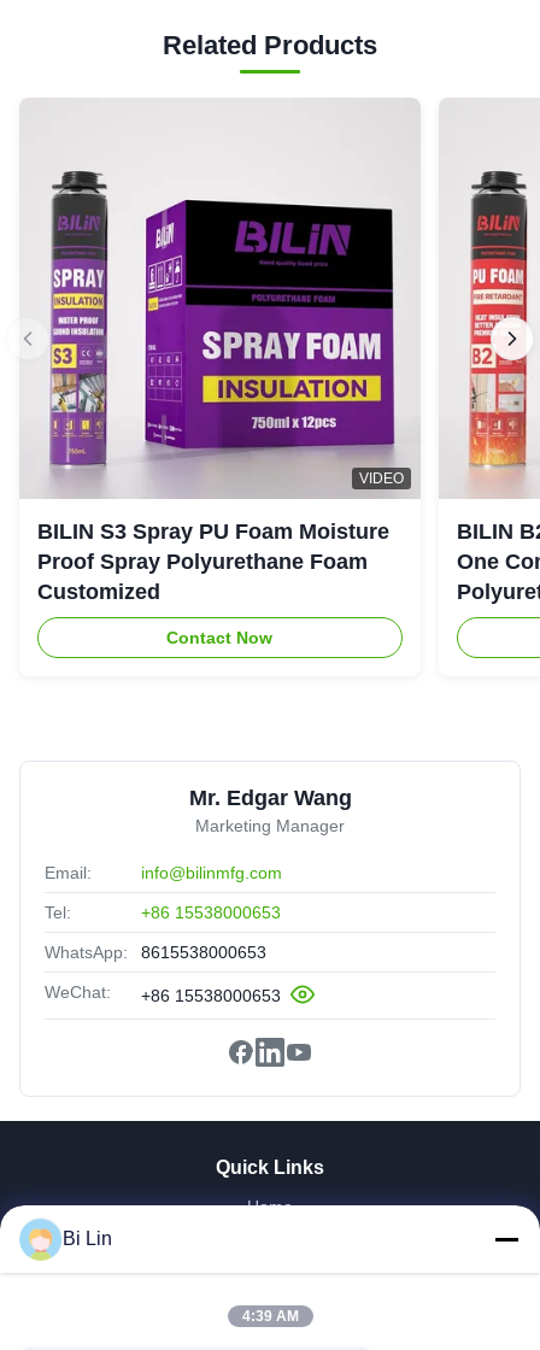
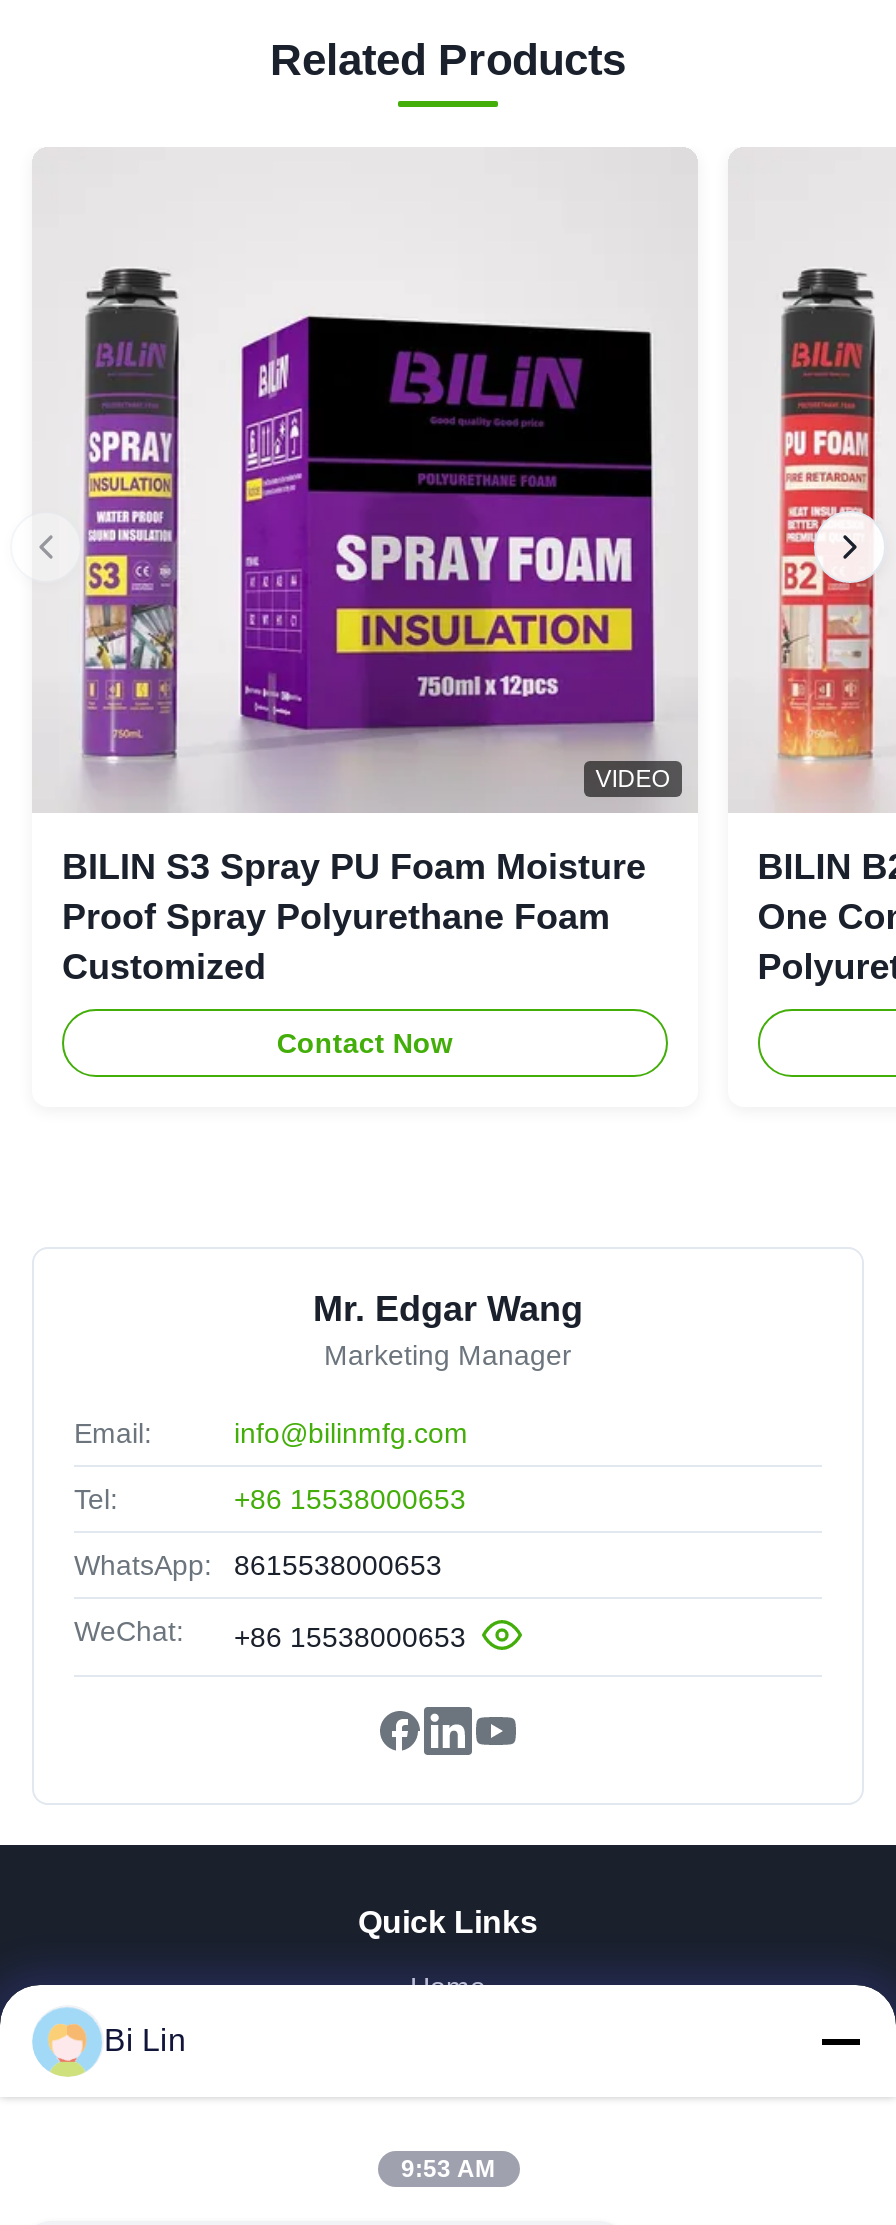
- 4:39 AM
+ 9:53 AM
